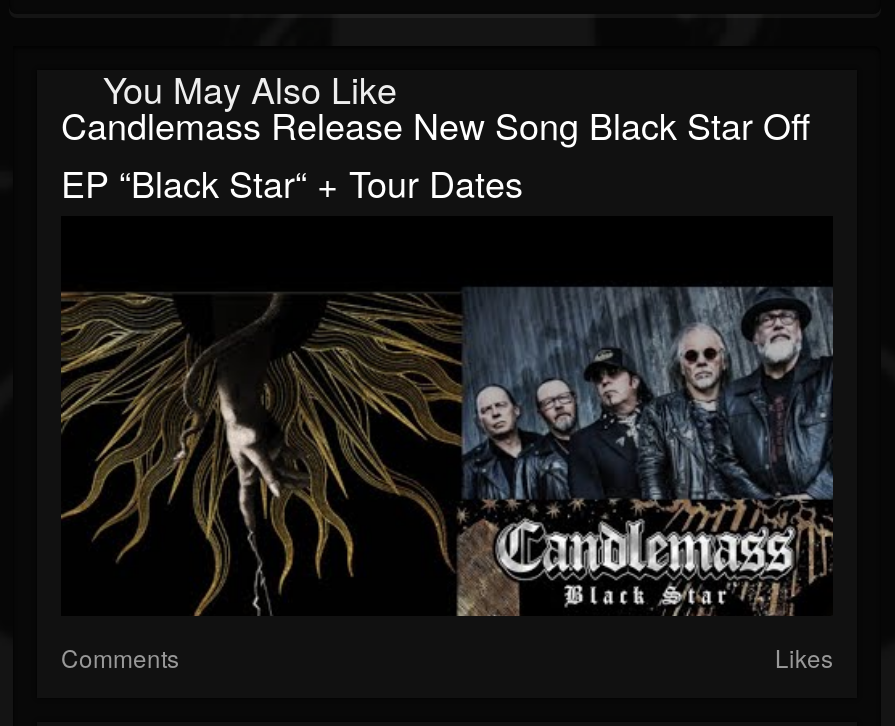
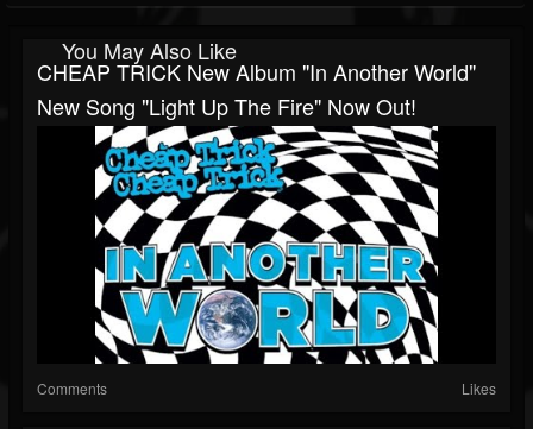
- Candlemass Release New Song Black Star Off
- EP “Black Star“ + Tour Dates
+ CHEAP TRICK New Album "In Another World"
+ New Song "Light Up The Fire" Now Out!

- [image]
+ [image]
